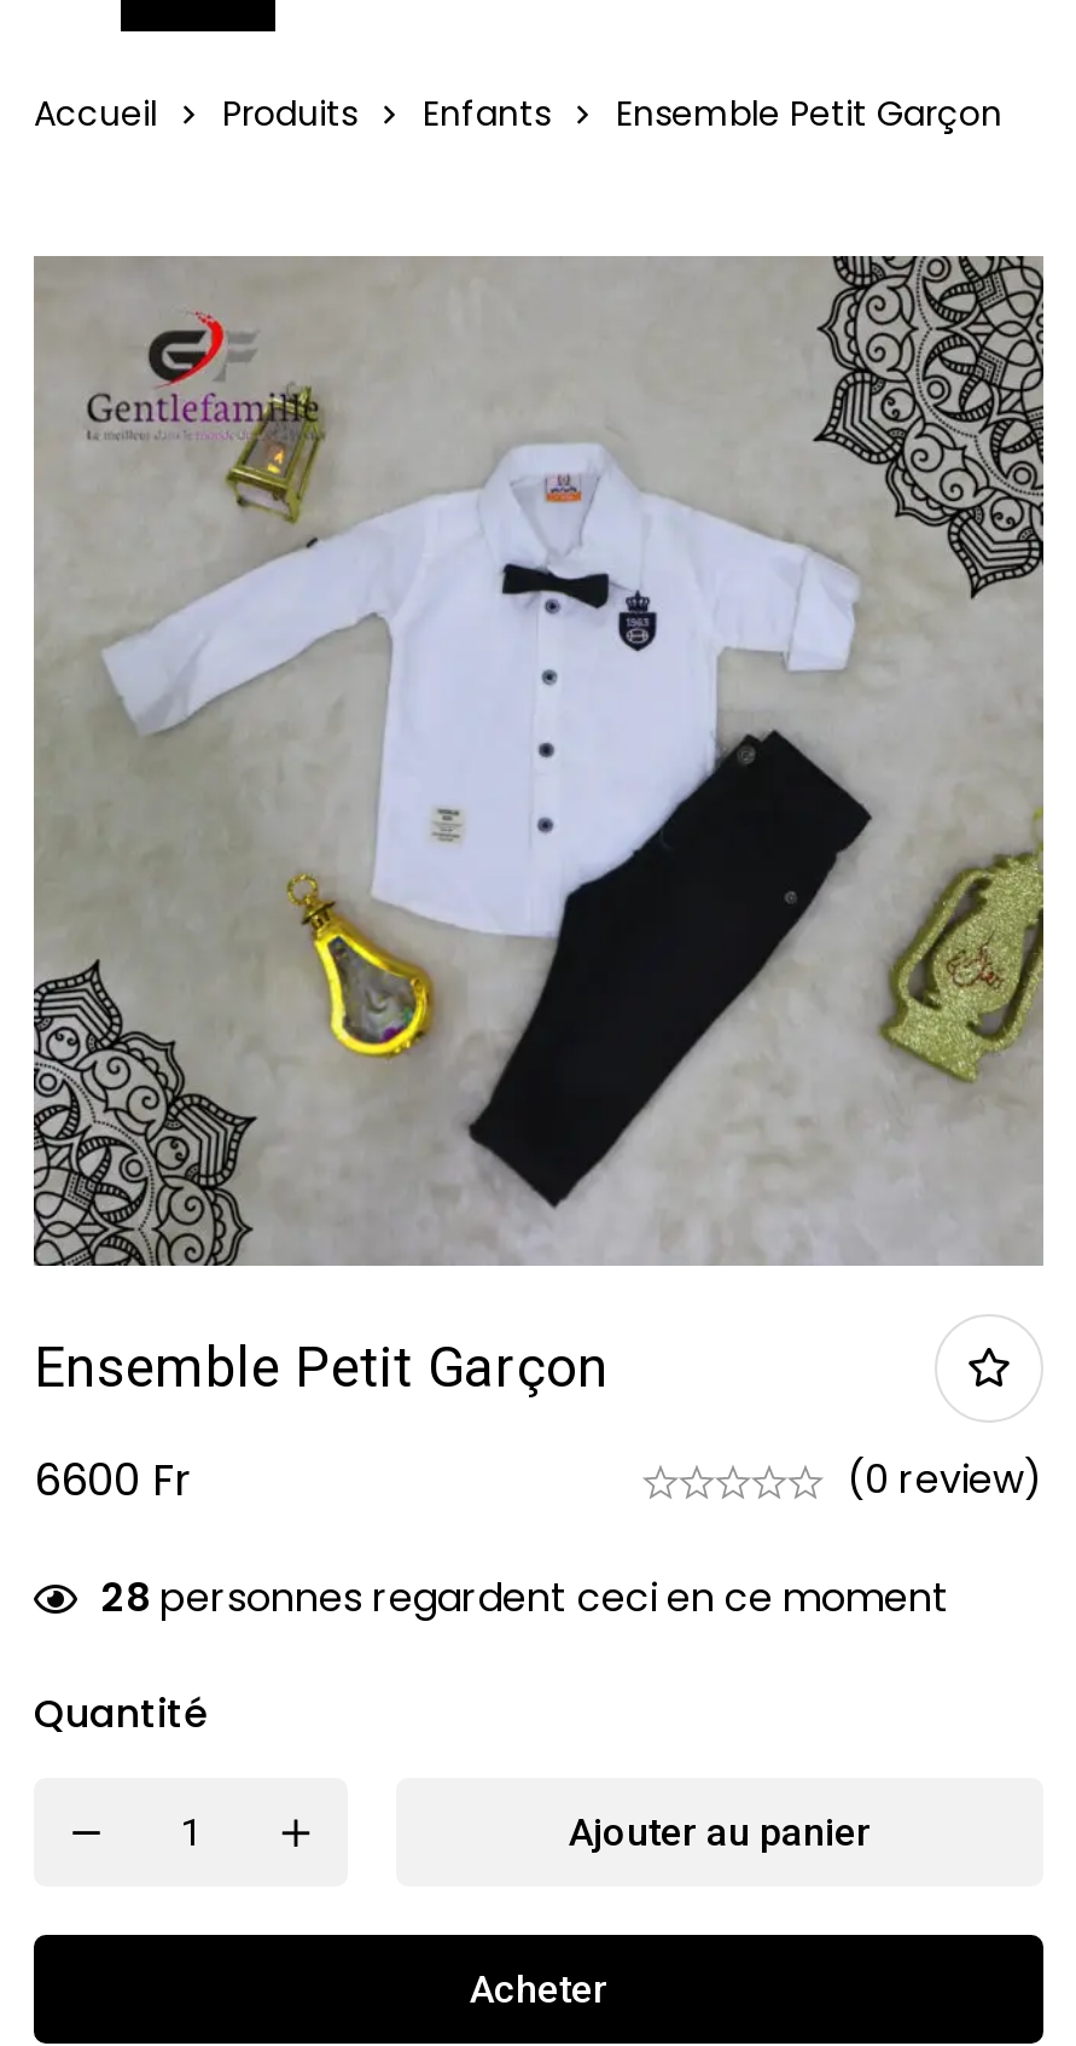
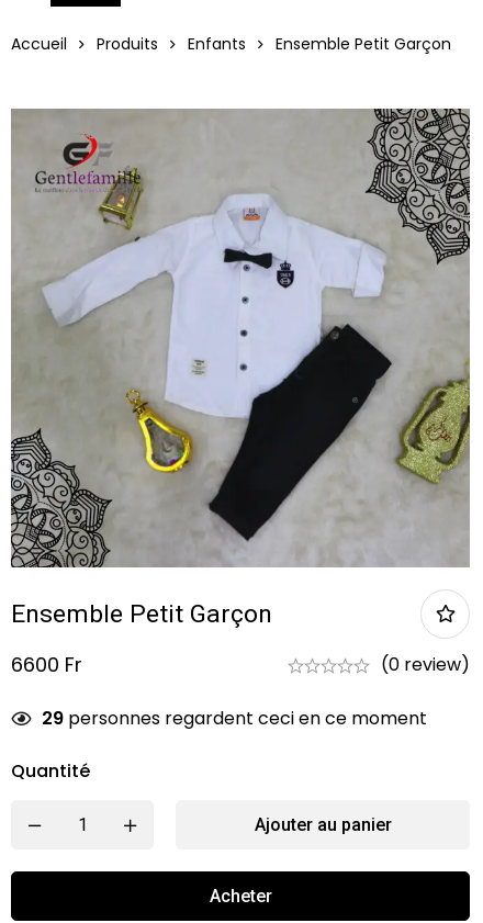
- 28 personnes regardent ceci en ce moment
+ 29 personnes regardent ceci en ce moment
